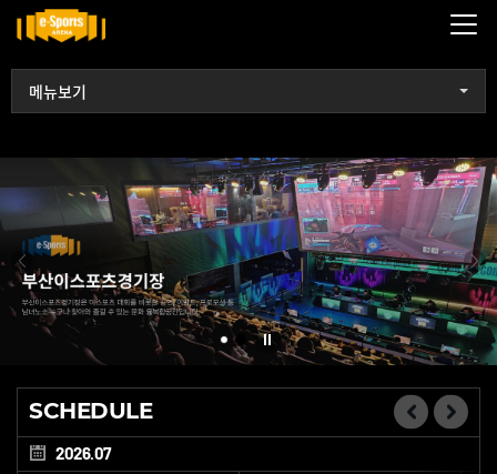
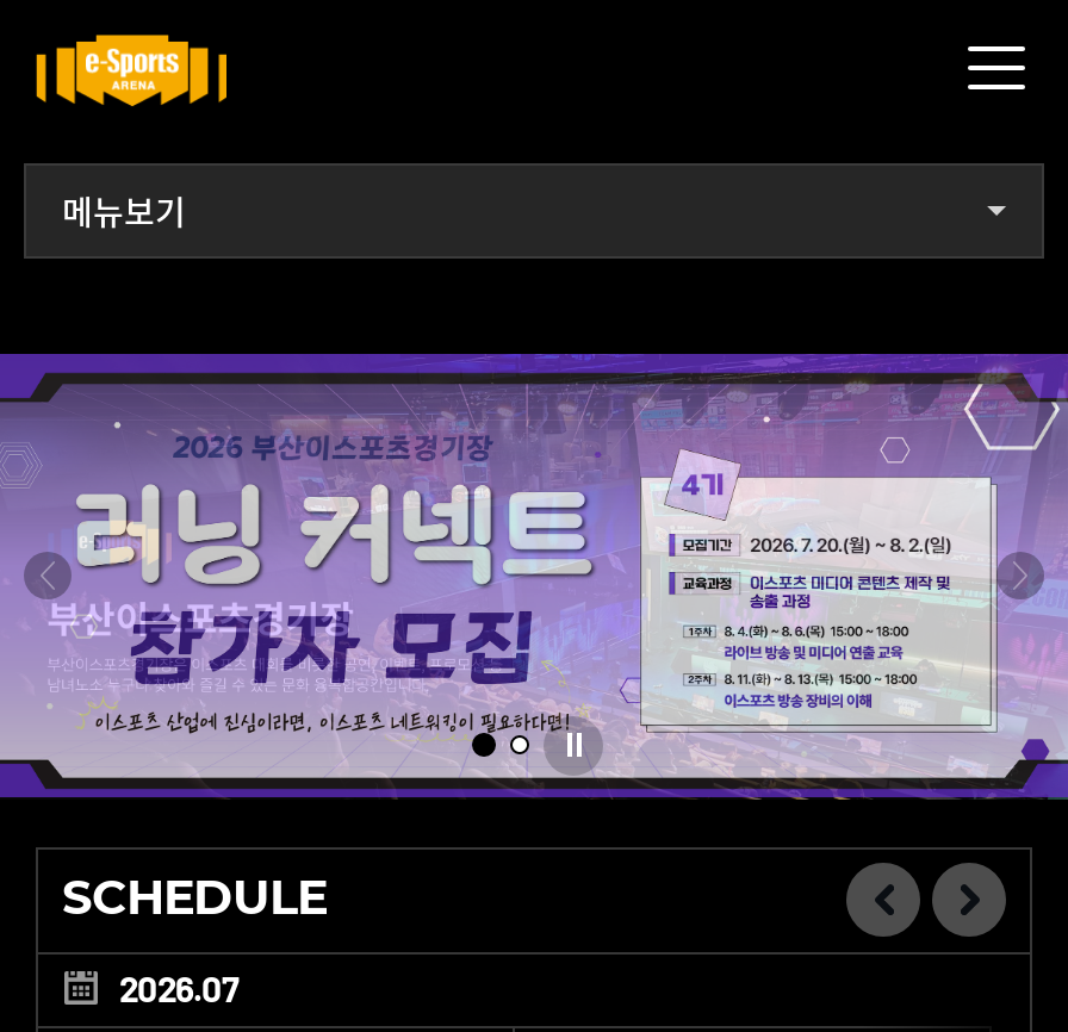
- [image]
+ [image]
